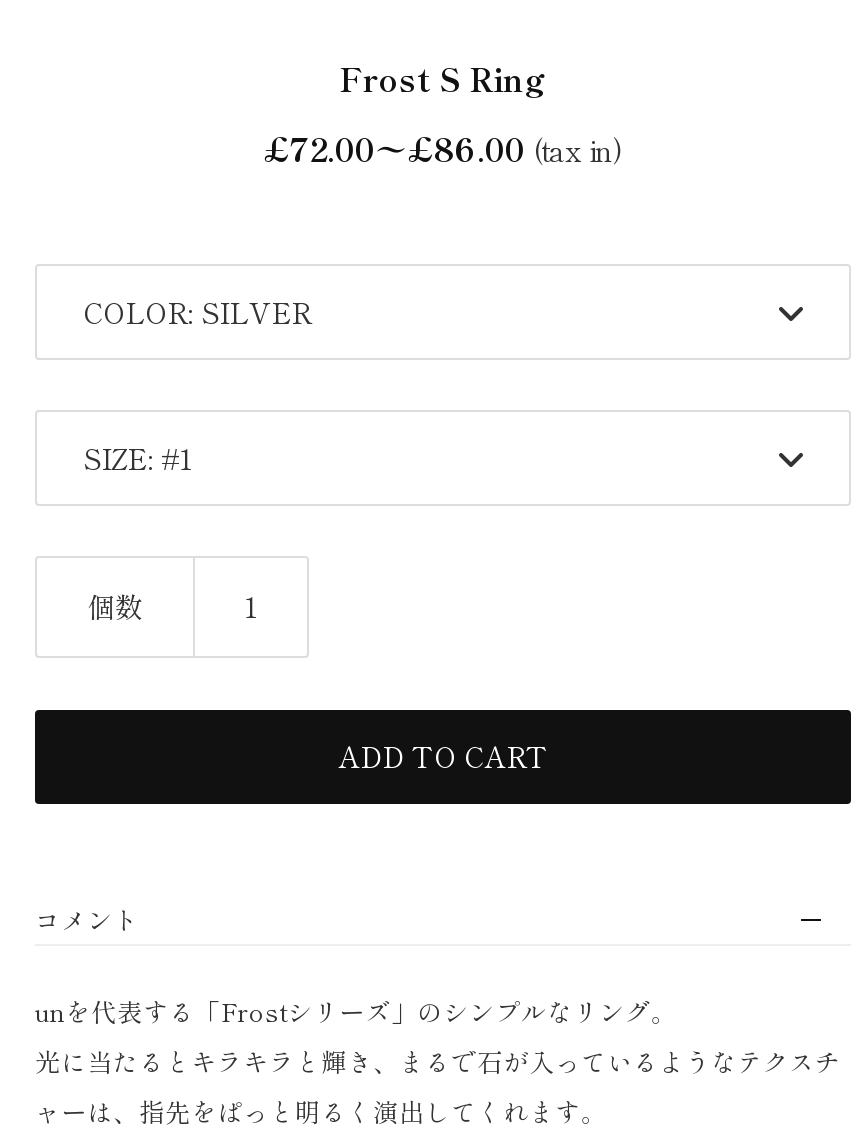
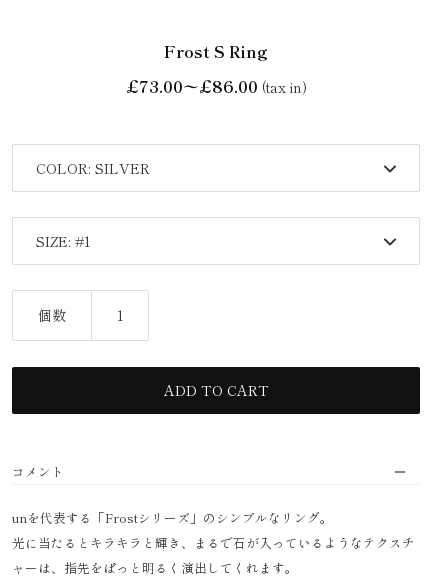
- £72.00〜£86.00 (tax in)
+ £73.00〜£86.00 (tax in)
